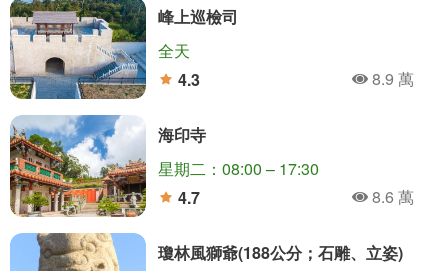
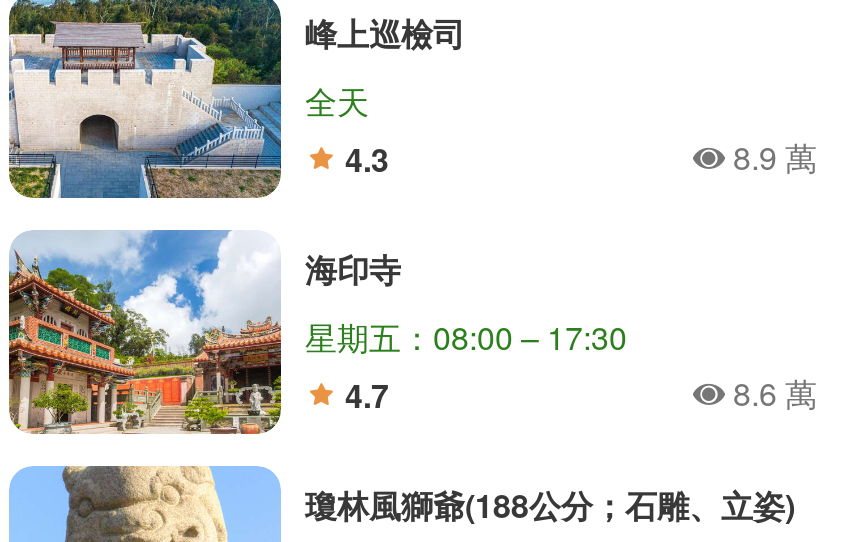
- 星期二：08:00 – 17:30
+ 星期五：08:00 – 17:30
